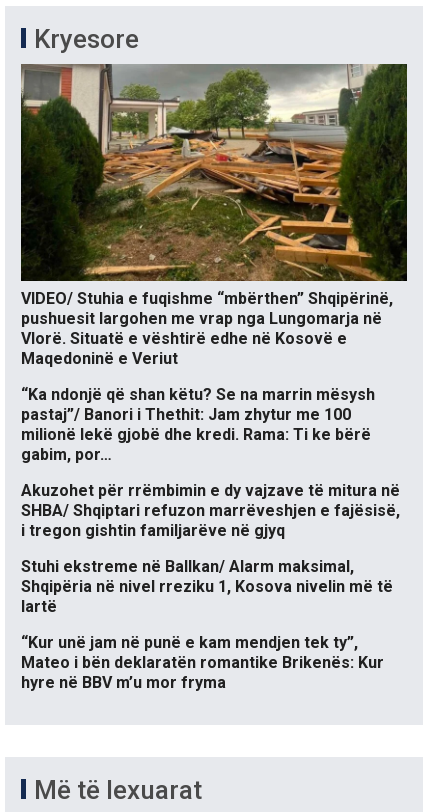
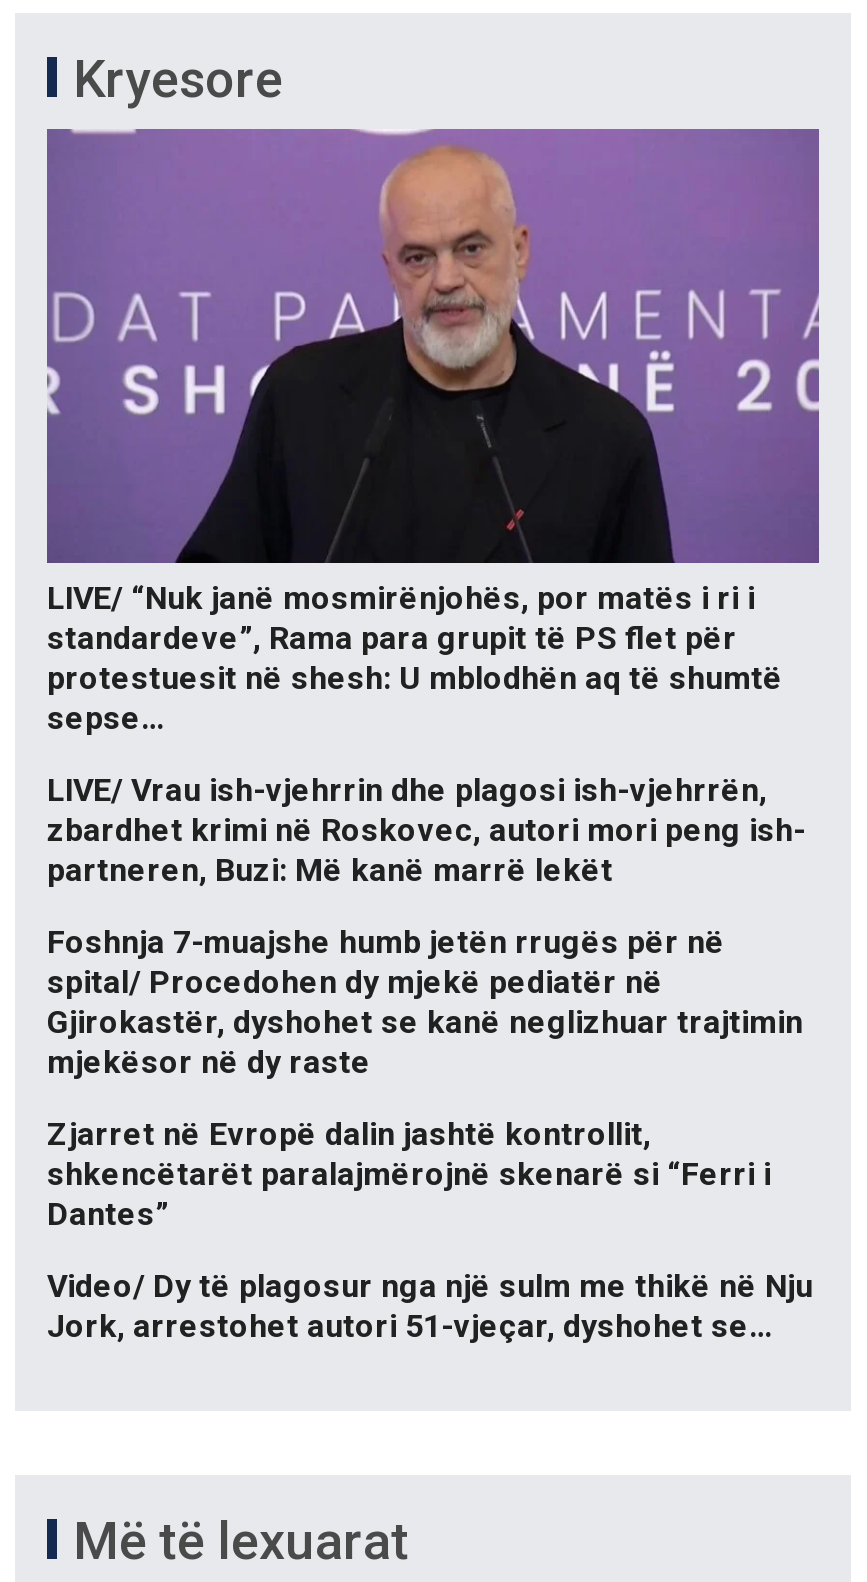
- [image]
- VIDEO/ Stuhia e fuqishme “mbërthen” Shqipërinë,
- pushuesit largohen me vrap nga Lungomarja në
- Vlorë. Situatë e vështirë edhe në Kosovë e
- Maqedoninë e Veriut
+ [image]
+ LIVE/ “Nuk janë mosmirënjohës, por matës i ri i
+ standardeve”, Rama para grupit të PS flet për
+ protestuesit në shesh: U mblodhën aq të shumtë
+ sepse…

- “Ka ndonjë që shan këtu? Se na marrin mësysh
- pastaj”/ Banori i Thethit: Jam zhytur me 100
- milionë lekë gjobë dhe kredi. Rama: Ti ke bërë
- gabim, por…
+ LIVE/ Vrau ish-vjehrrin dhe plagosi ish-vjehrrën,
+ zbardhet krimi në Roskovec, autori mori peng ish-
+ partneren, Buzi: Më kanë marrë lekët

- Akuzohet për rrëmbimin e dy vajzave të mitura në
- SHBA/ Shqiptari refuzon marrëveshjen e fajësisë,
- i tregon gishtin familjarëve në gjyq
+ Foshnja 7-muajshe humb jetën rrugës për në
+ spital/ Procedohen dy mjekë pediatër në
+ Gjirokastër, dyshohet se kanë neglizhuar trajtimin
+ mjekësor në dy raste

- Stuhi ekstreme në Ballkan/ Alarm maksimal,
- Shqipëria në nivel rreziku 1, Kosova nivelin më të
- lartë
+ Zjarret në Evropë dalin jashtë kontrollit,
+ shkencëtarët paralajmërojnë skenarë si “Ferri i
+ Dantes”

- “Kur unë jam në punë e kam mendjen tek ty”,
- Mateo i bën deklaratën romantike Brikenës: Kur
- hyre në BBV m’u mor fryma
+ Video/ Dy të plagosur nga një sulm me thikë në Nju
+ Jork, arrestohet autori 51-vjeçar, dyshohet se…
